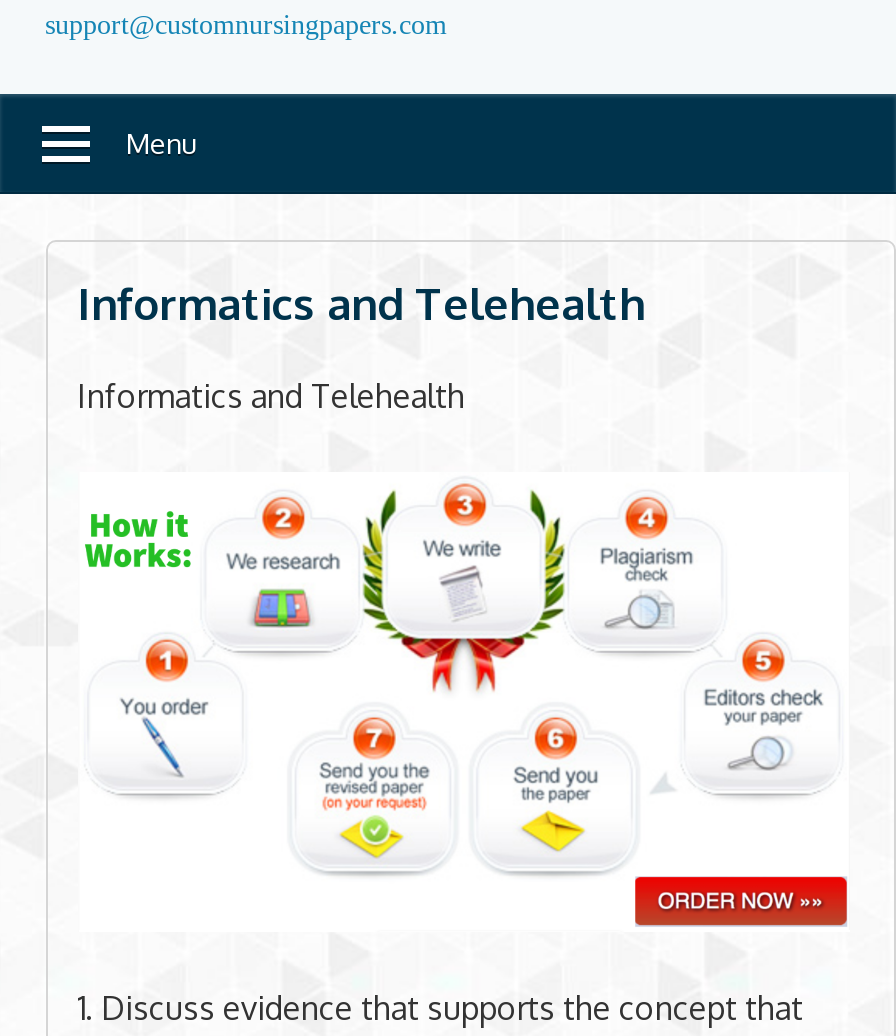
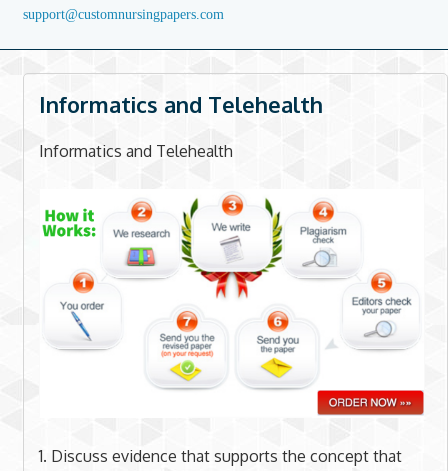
- Menu
